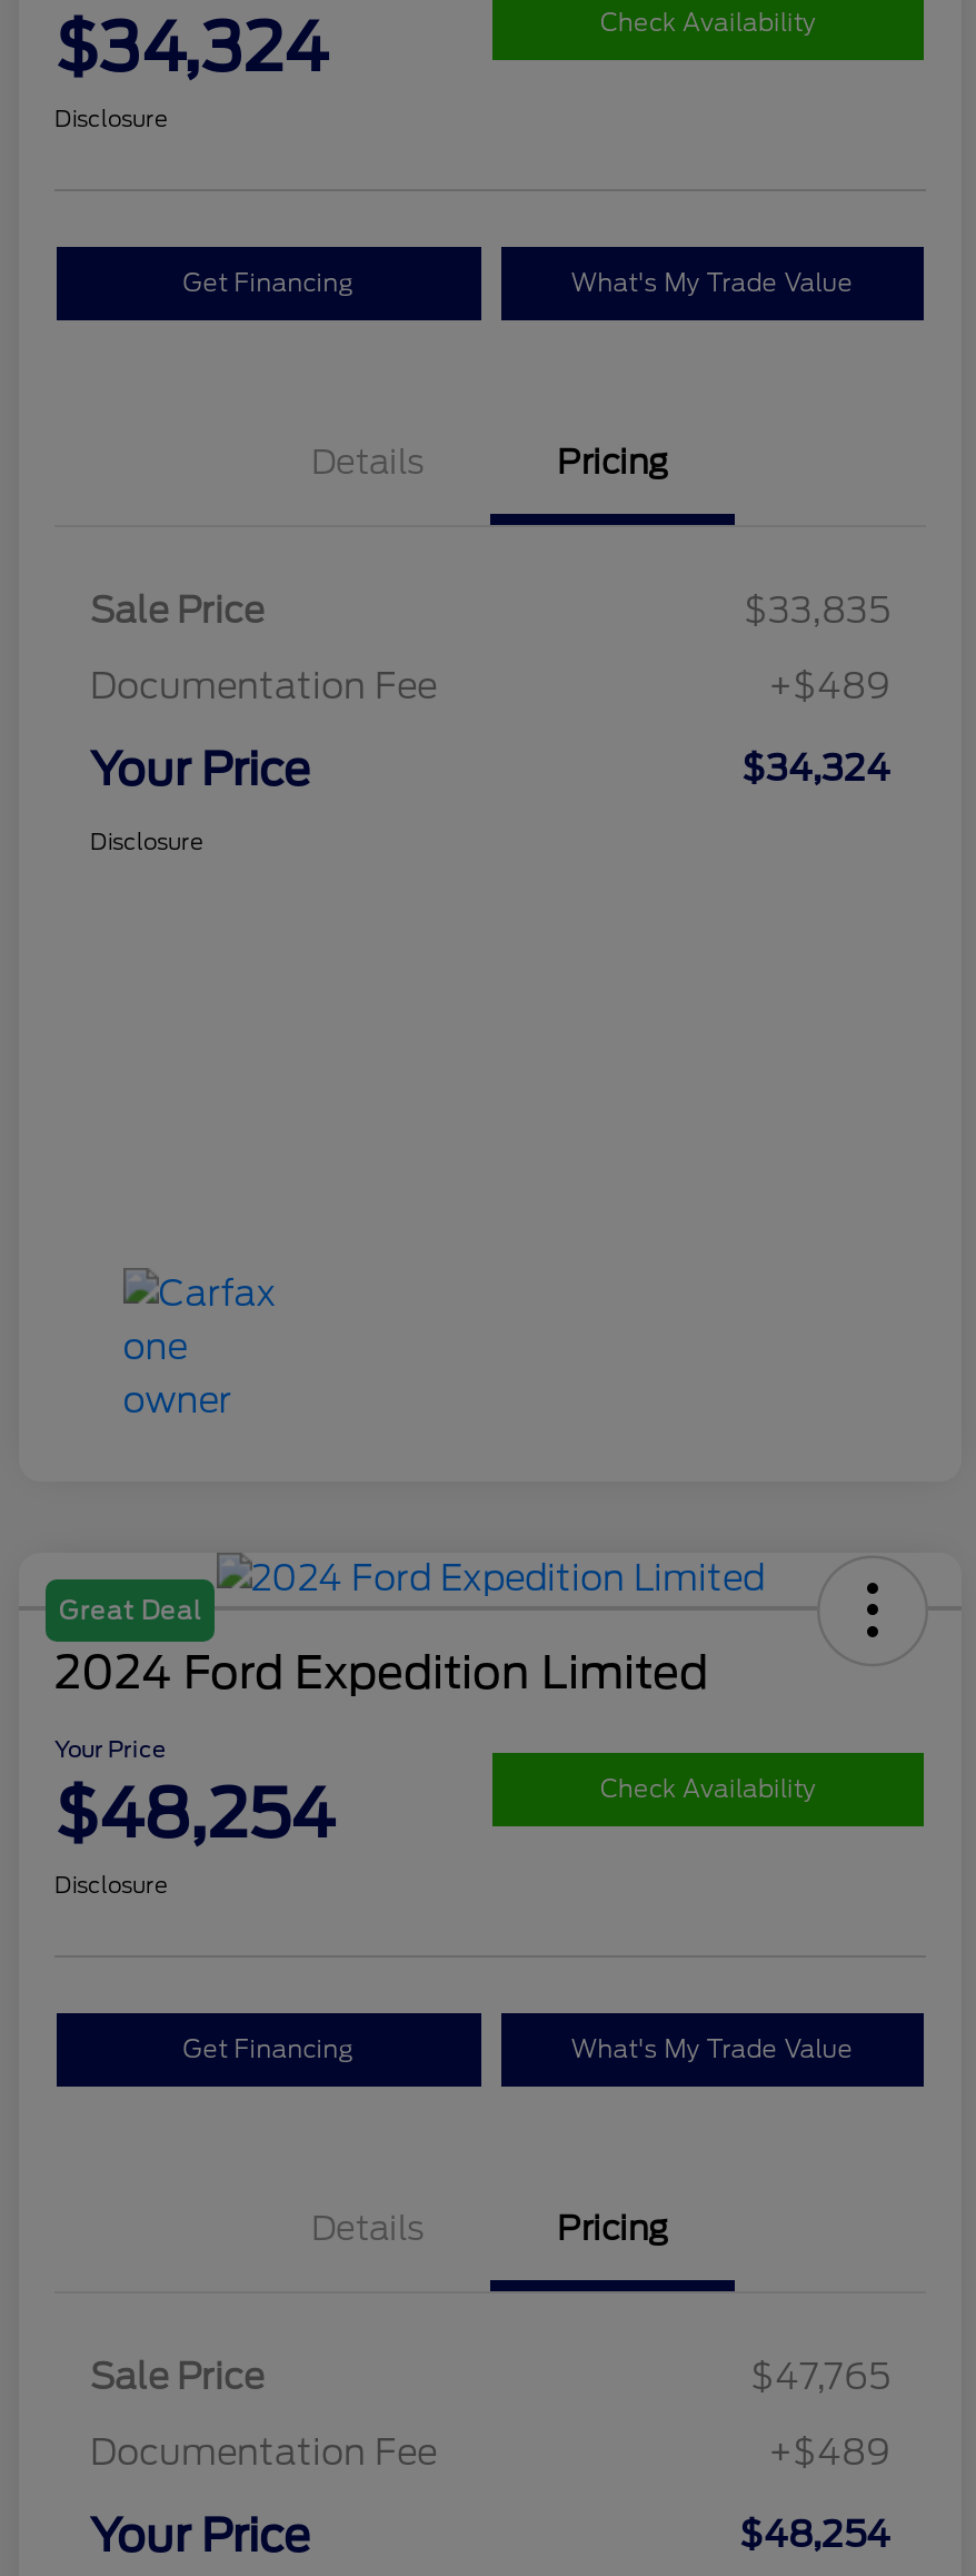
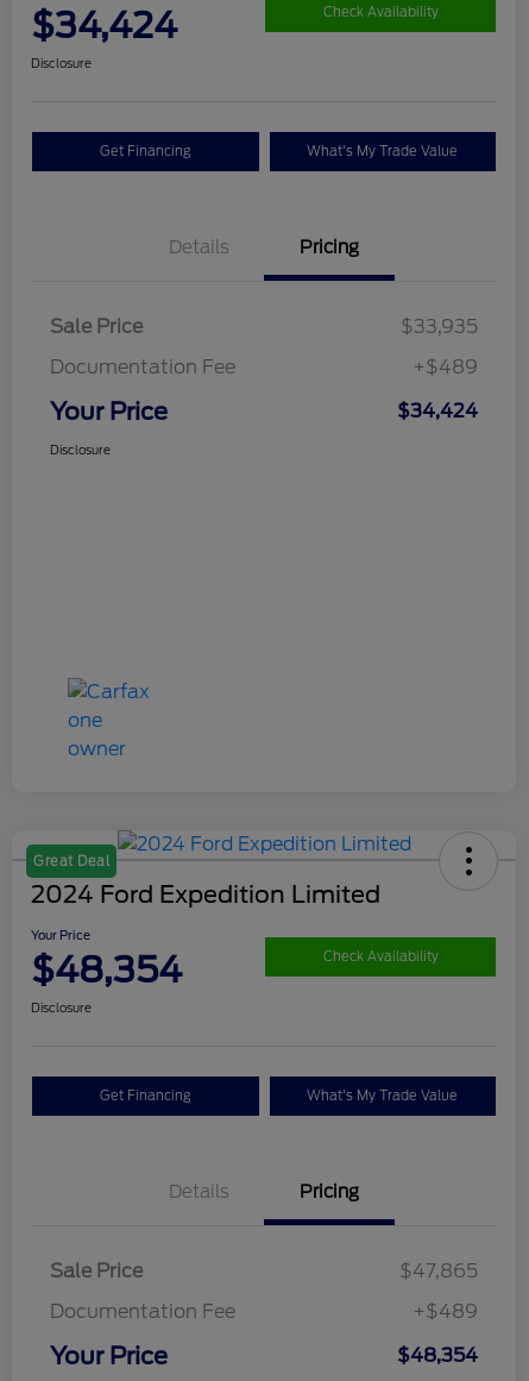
- $34,324
+ $34,424

- $33,835
+ $33,935

- $34,324
+ $34,424

- $48,254
+ $48,354

- $47,765
+ $47,865

- $48,254
+ $48,354
